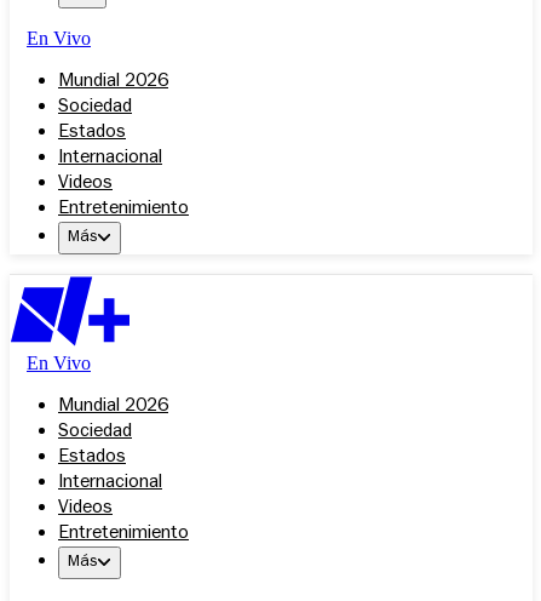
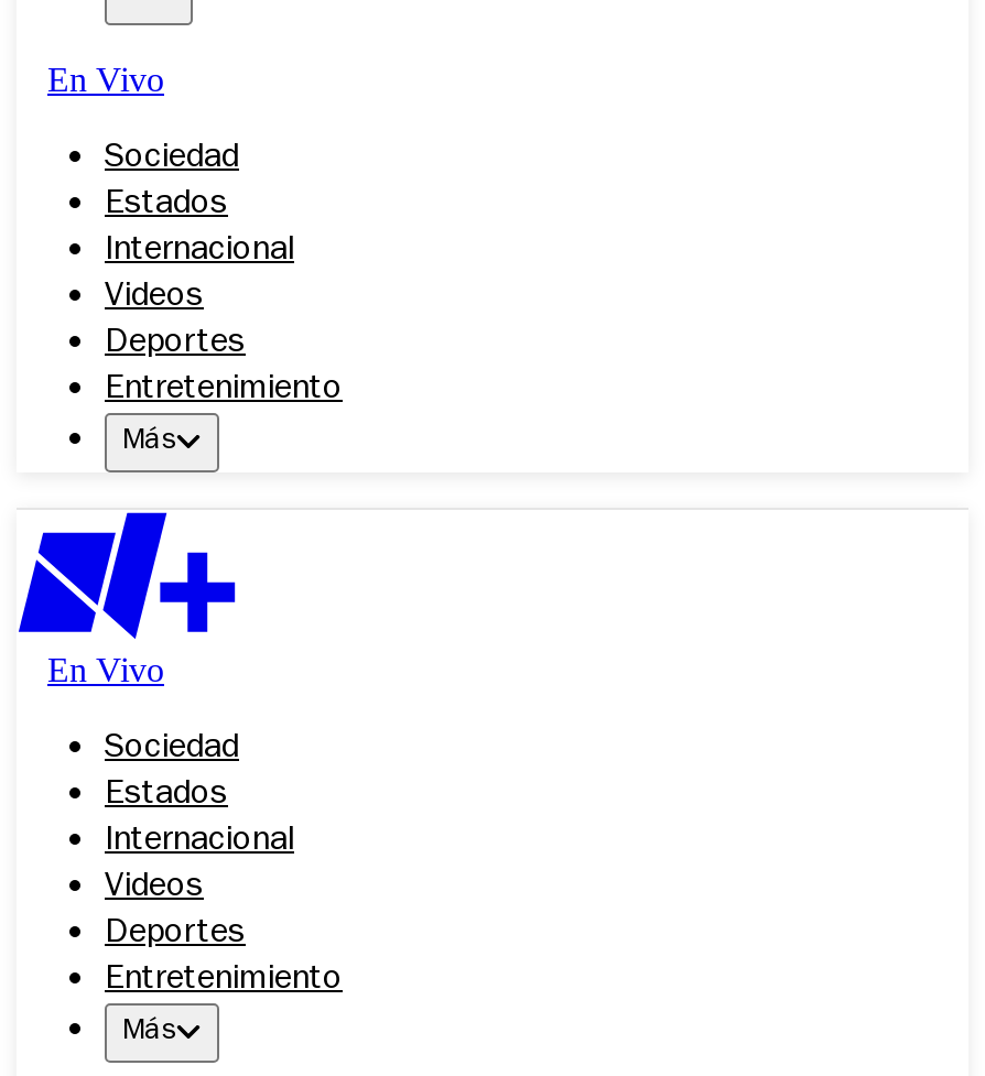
- Mundial 2026

moved up: Sociedad | Estados | Internacional | Videos

+ Deportes

- Mundial 2026

moved up: Sociedad | Estados | Internacional | Videos

+ Deportes
